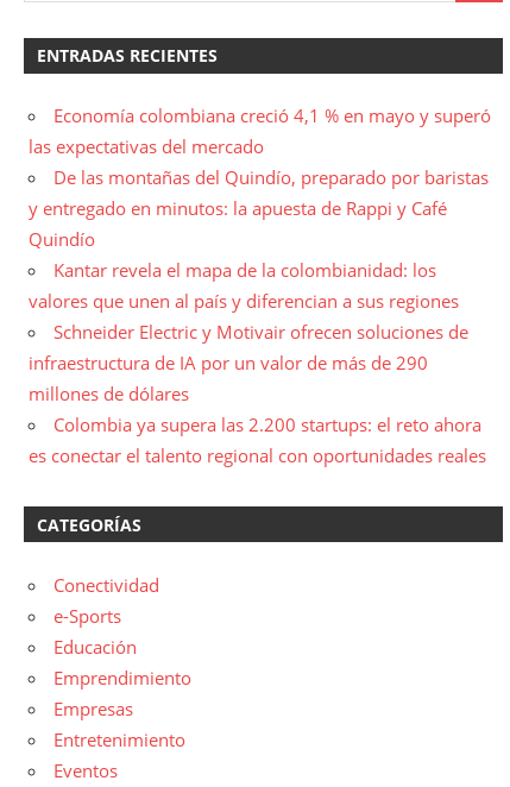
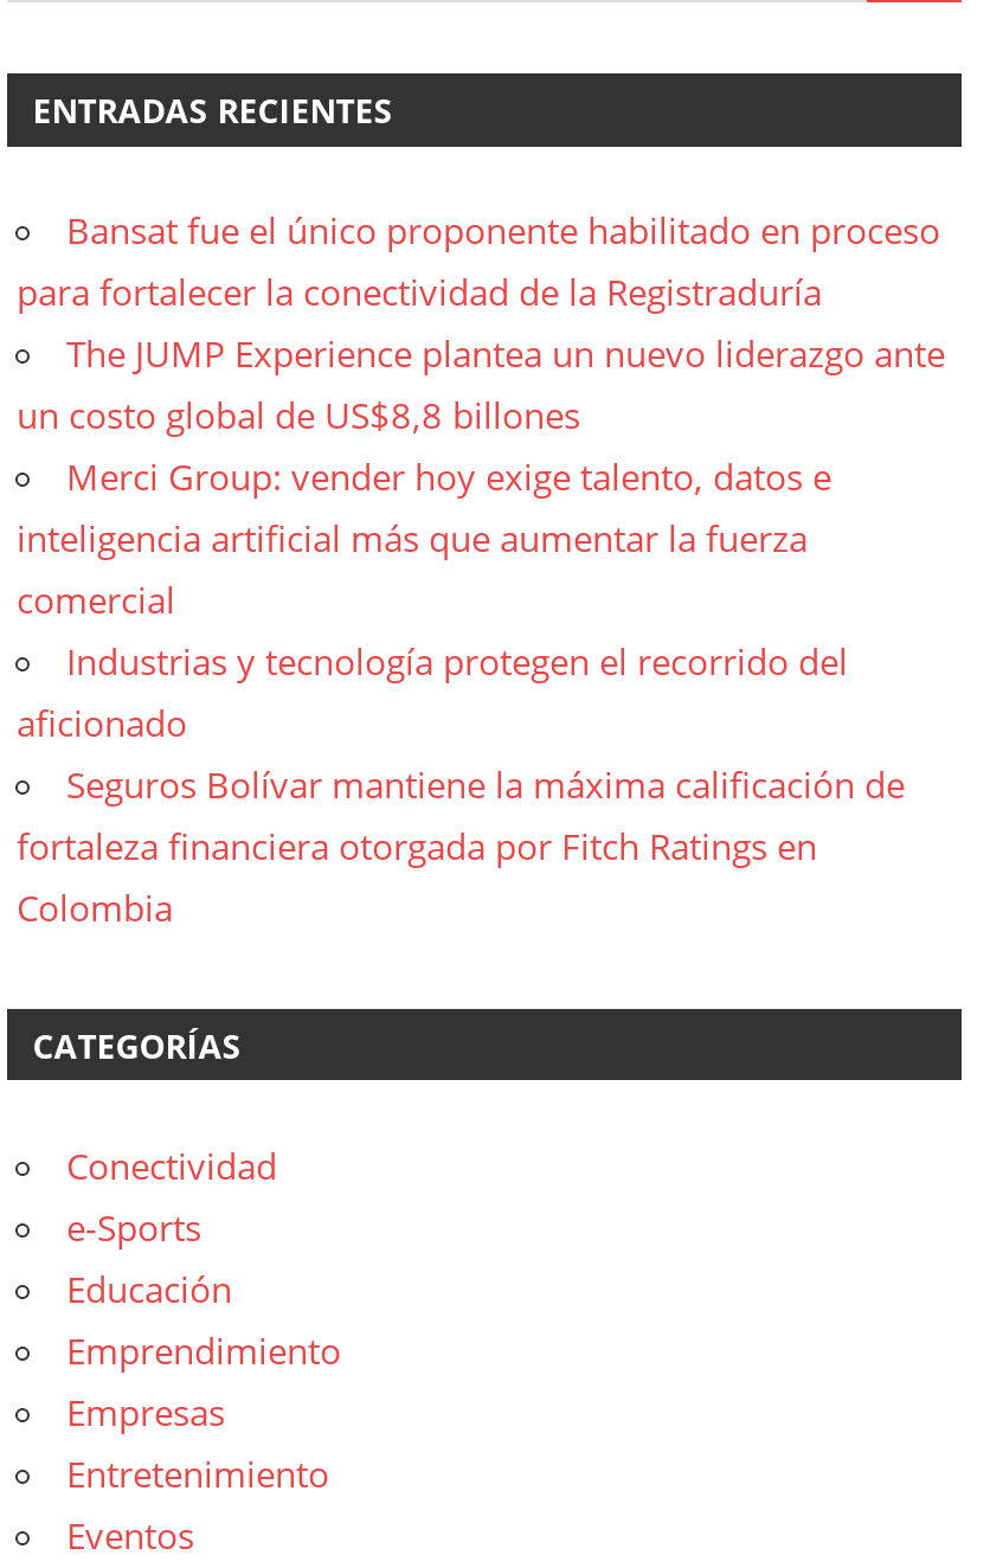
- Economía colombiana creció 4,1 % en mayo y superó
- las expectativas del mercado
- De las montañas del Quindío, preparado por baristas
- y entregado en minutos: la apuesta de Rappi y Café
- Quindío
- Kantar revela el mapa de la colombianidad: los
- valores que unen al país y diferencian a sus regiones
- Schneider Electric y Motivair ofrecen soluciones de
- infraestructura de IA por un valor de más de 290
- millones de dólares
- Colombia ya supera las 2.200 startups: el reto ahora
- es conectar el talento regional con oportunidades reales
+ Bansat fue el único proponente habilitado en proceso
+ para fortalecer la conectividad de la Registraduría
+ The JUMP Experience plantea un nuevo liderazgo ante
+ un costo global de US$8,8 billones
+ Merci Group: vender hoy exige talento, datos e
+ inteligencia artificial más que aumentar la fuerza
+ comercial
+ Industrias y tecnología protegen el recorrido del
+ aficionado
+ Seguros Bolívar mantiene la máxima calificación de
+ fortaleza financiera otorgada por Fitch Ratings en
+ Colombia
